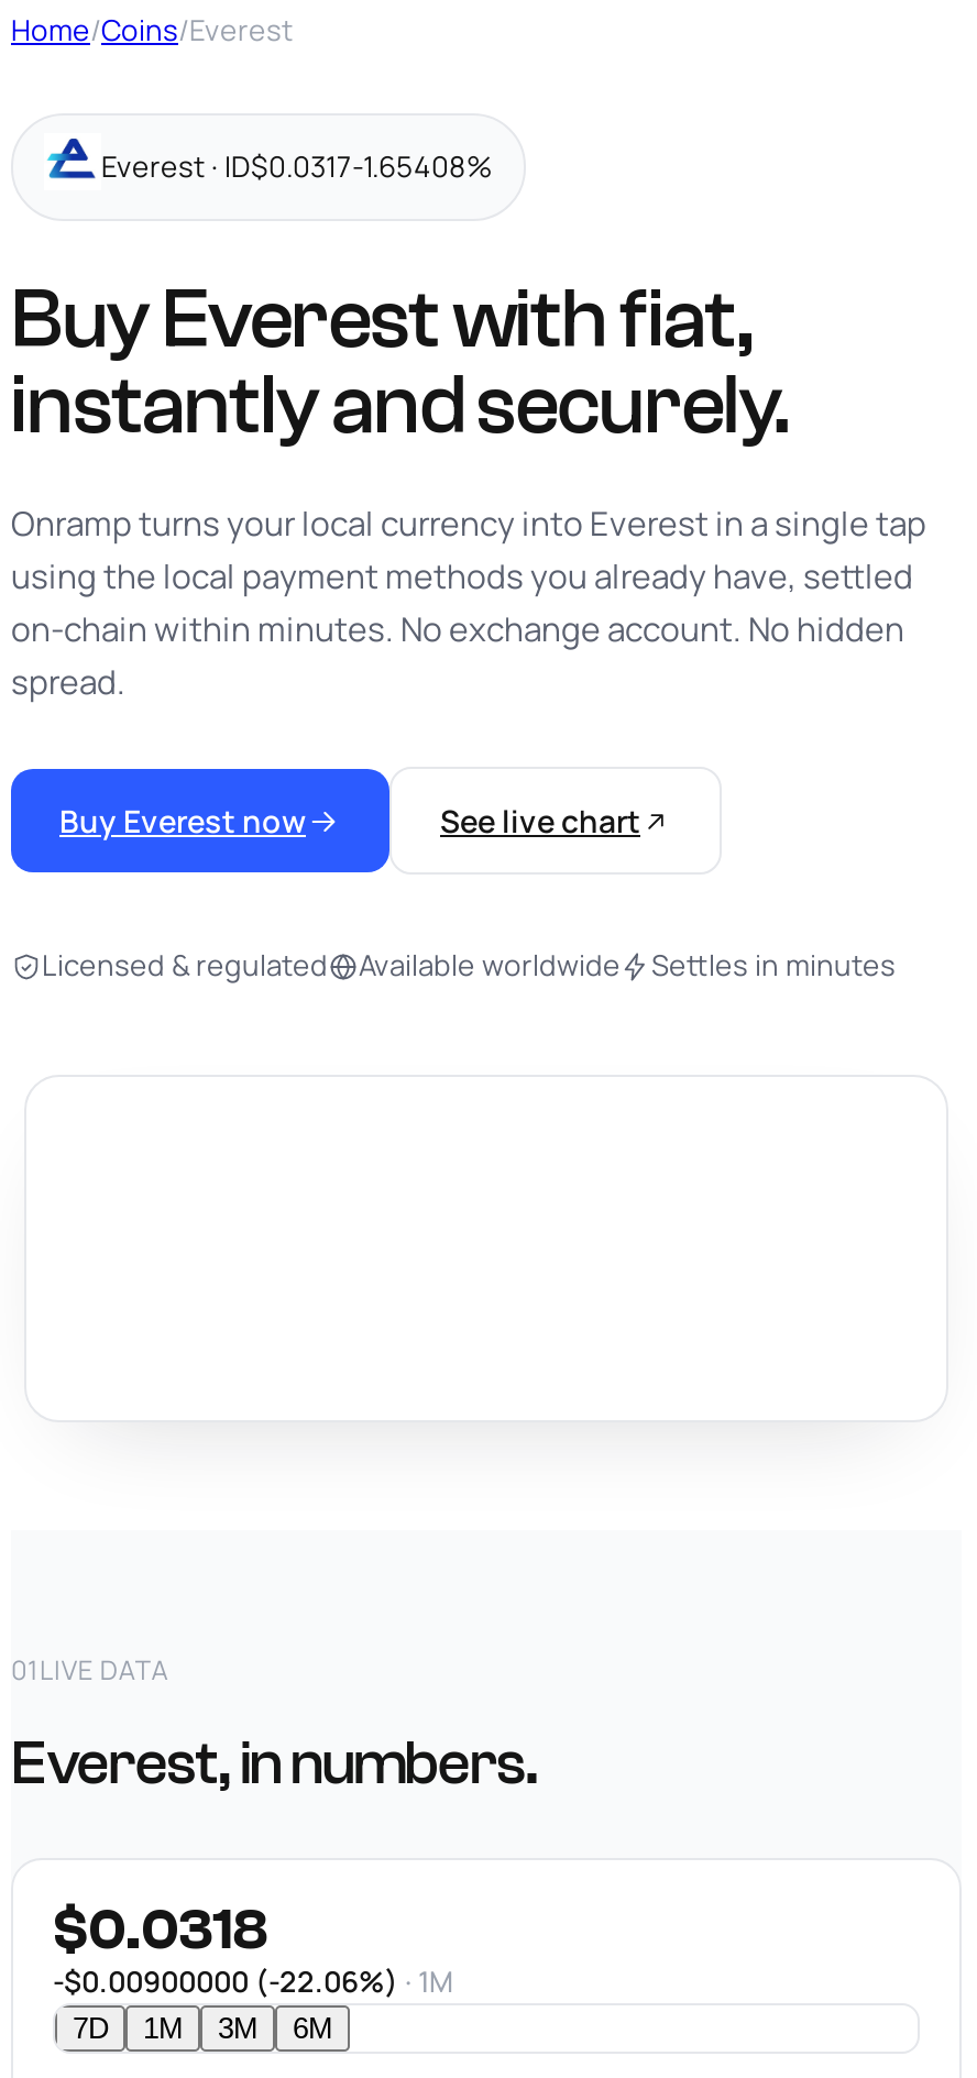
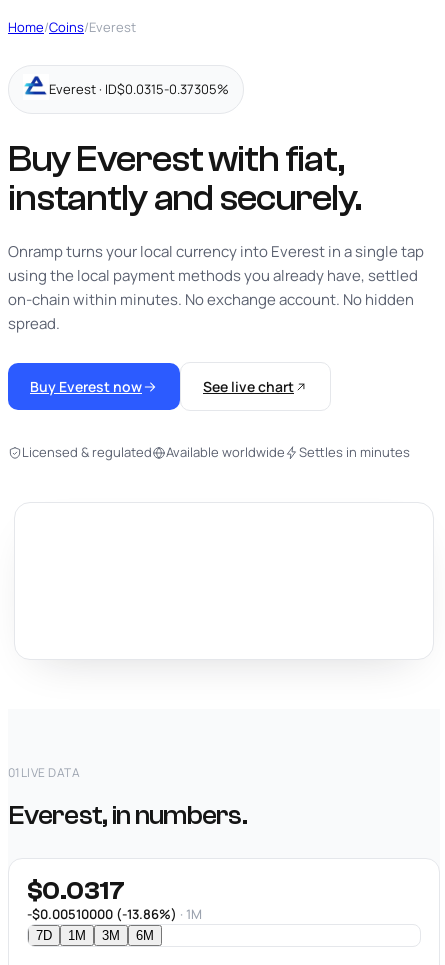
- Everest · ID$0.0317-1.65408%
+ Everest · ID$0.0315-0.37305%

- $0.0318
+ $0.0317

- -$0.00900000 (-22.06%) · 1M
+ -$0.00510000 (-13.86%) · 1M
